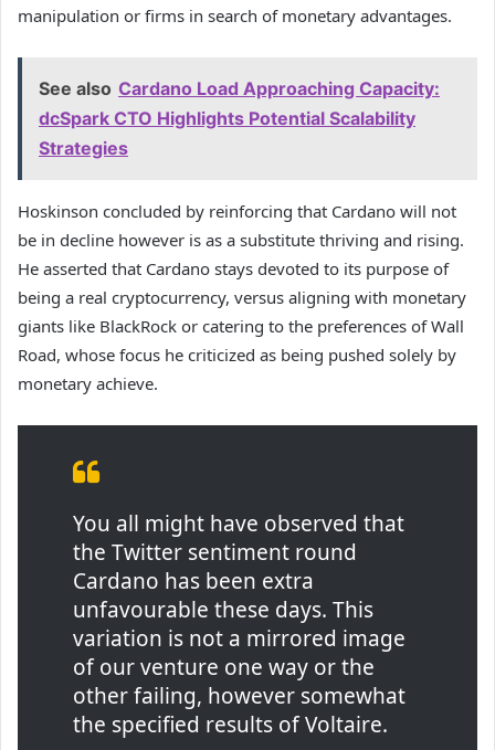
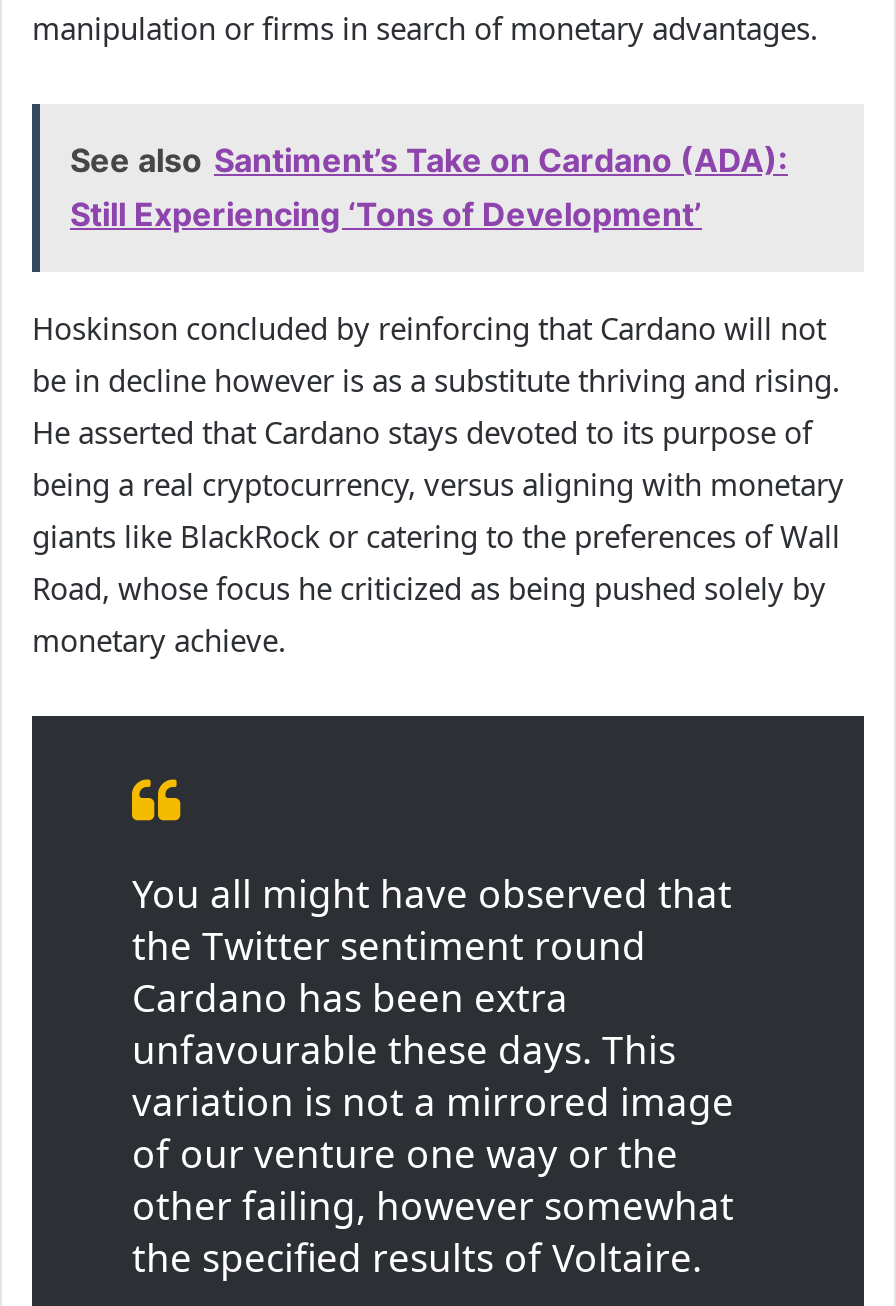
- See also Cardano Load Approaching Capacity:
- dcSpark CTO Highlights Potential Scalability
- Strategies
+ See also Santiment’s Take on Cardano (ADA):
+ Still Experiencing ‘Tons of Development’
